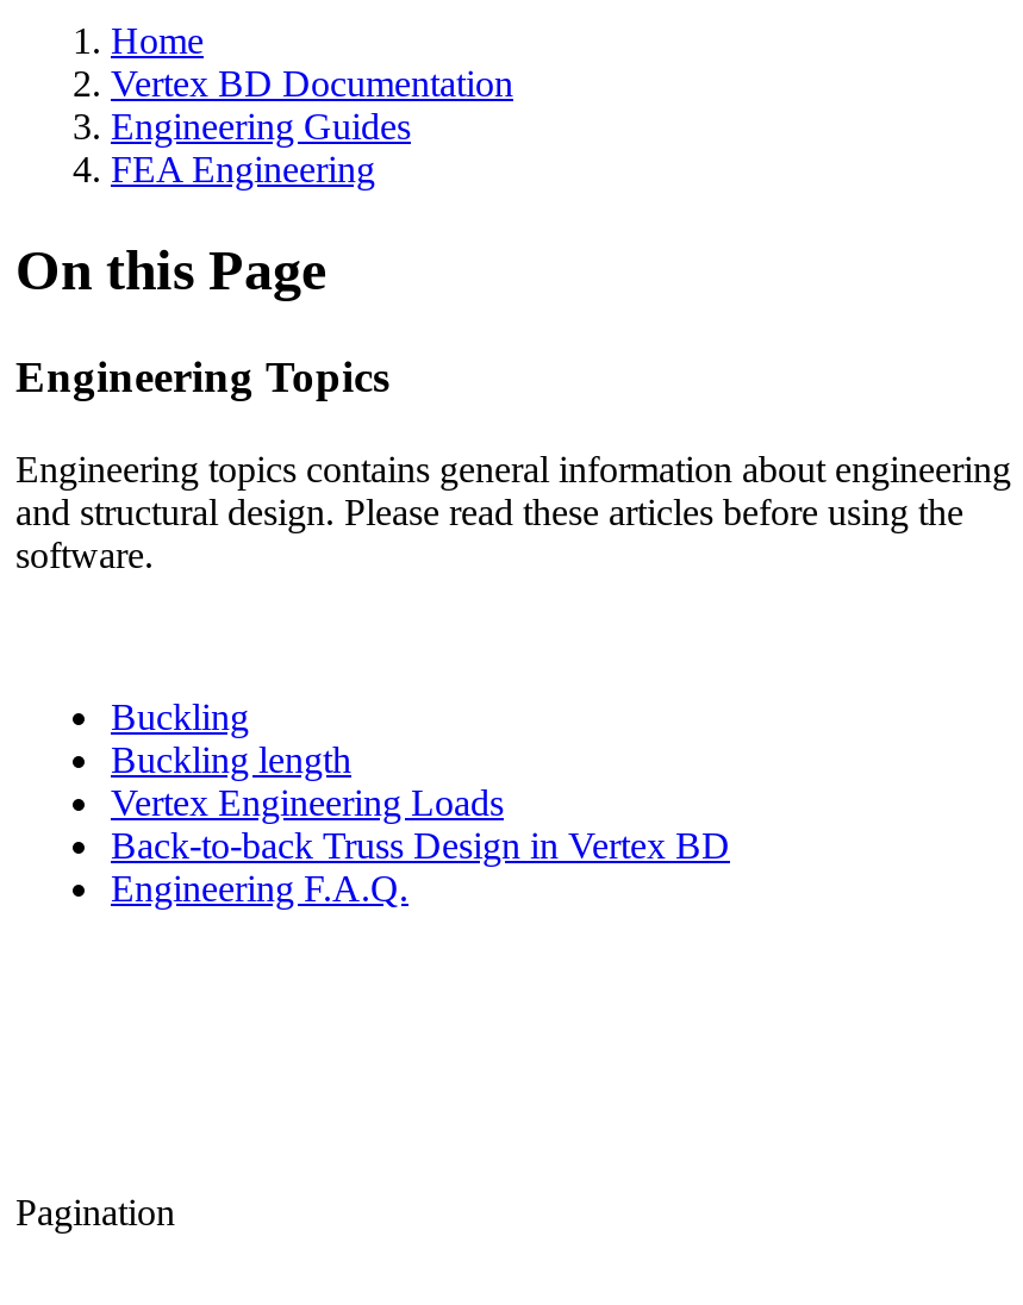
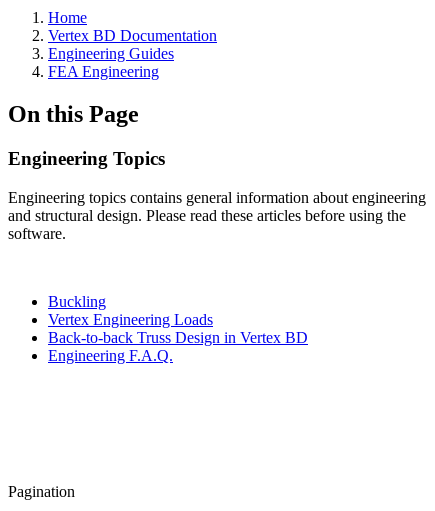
- Buckling length
